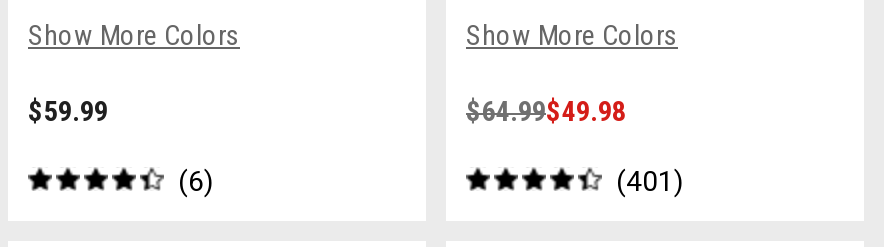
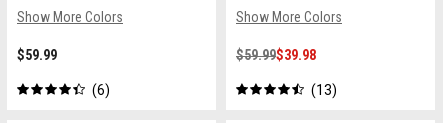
- $64.99$49.98
+ $59.99$39.98

- 401
+ 13
